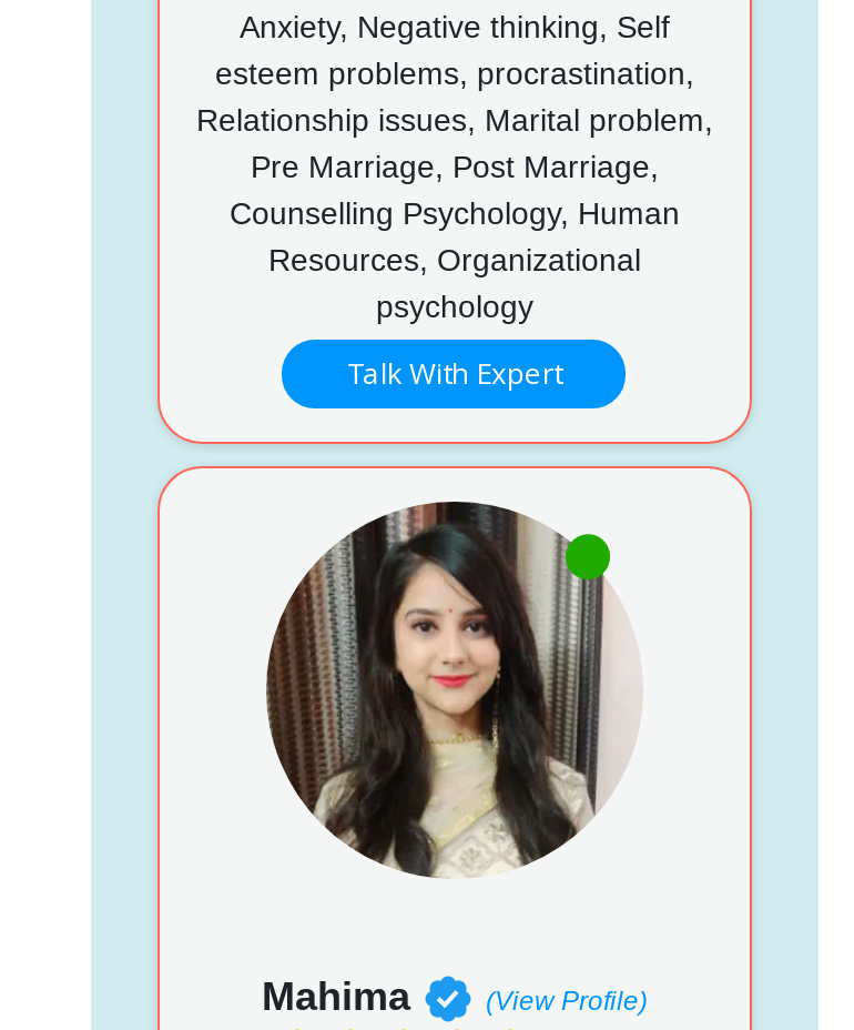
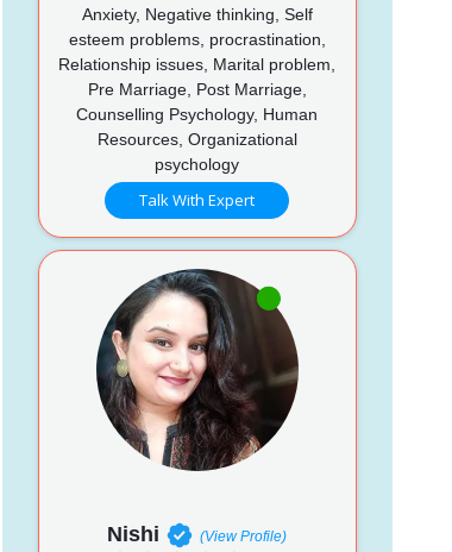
- [image]
+ [image]

- Mahima
+ Nishi
